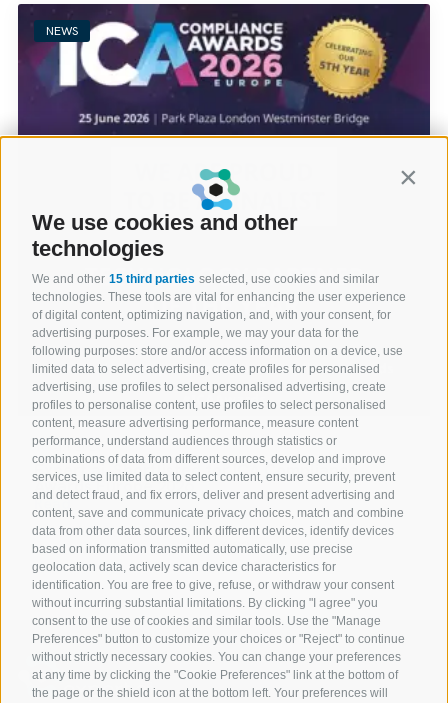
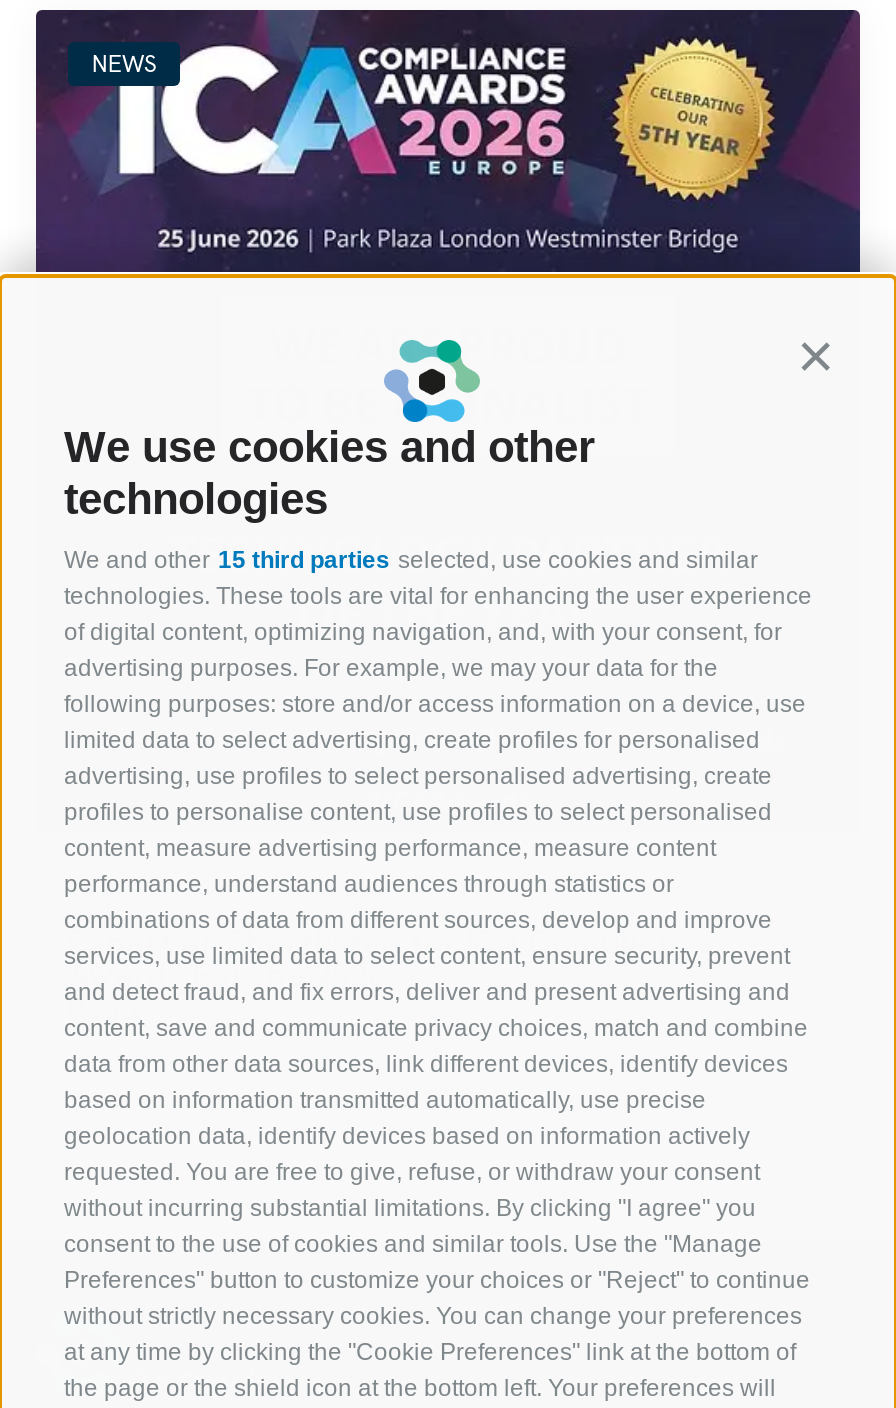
- geolocation data, actively scan device characteristics for
- identification. You are free to give, refuse, or withdraw your consent
+ geolocation data, identify devices based on information actively
+ requested. You are free to give, refuse, or withdraw your consent
